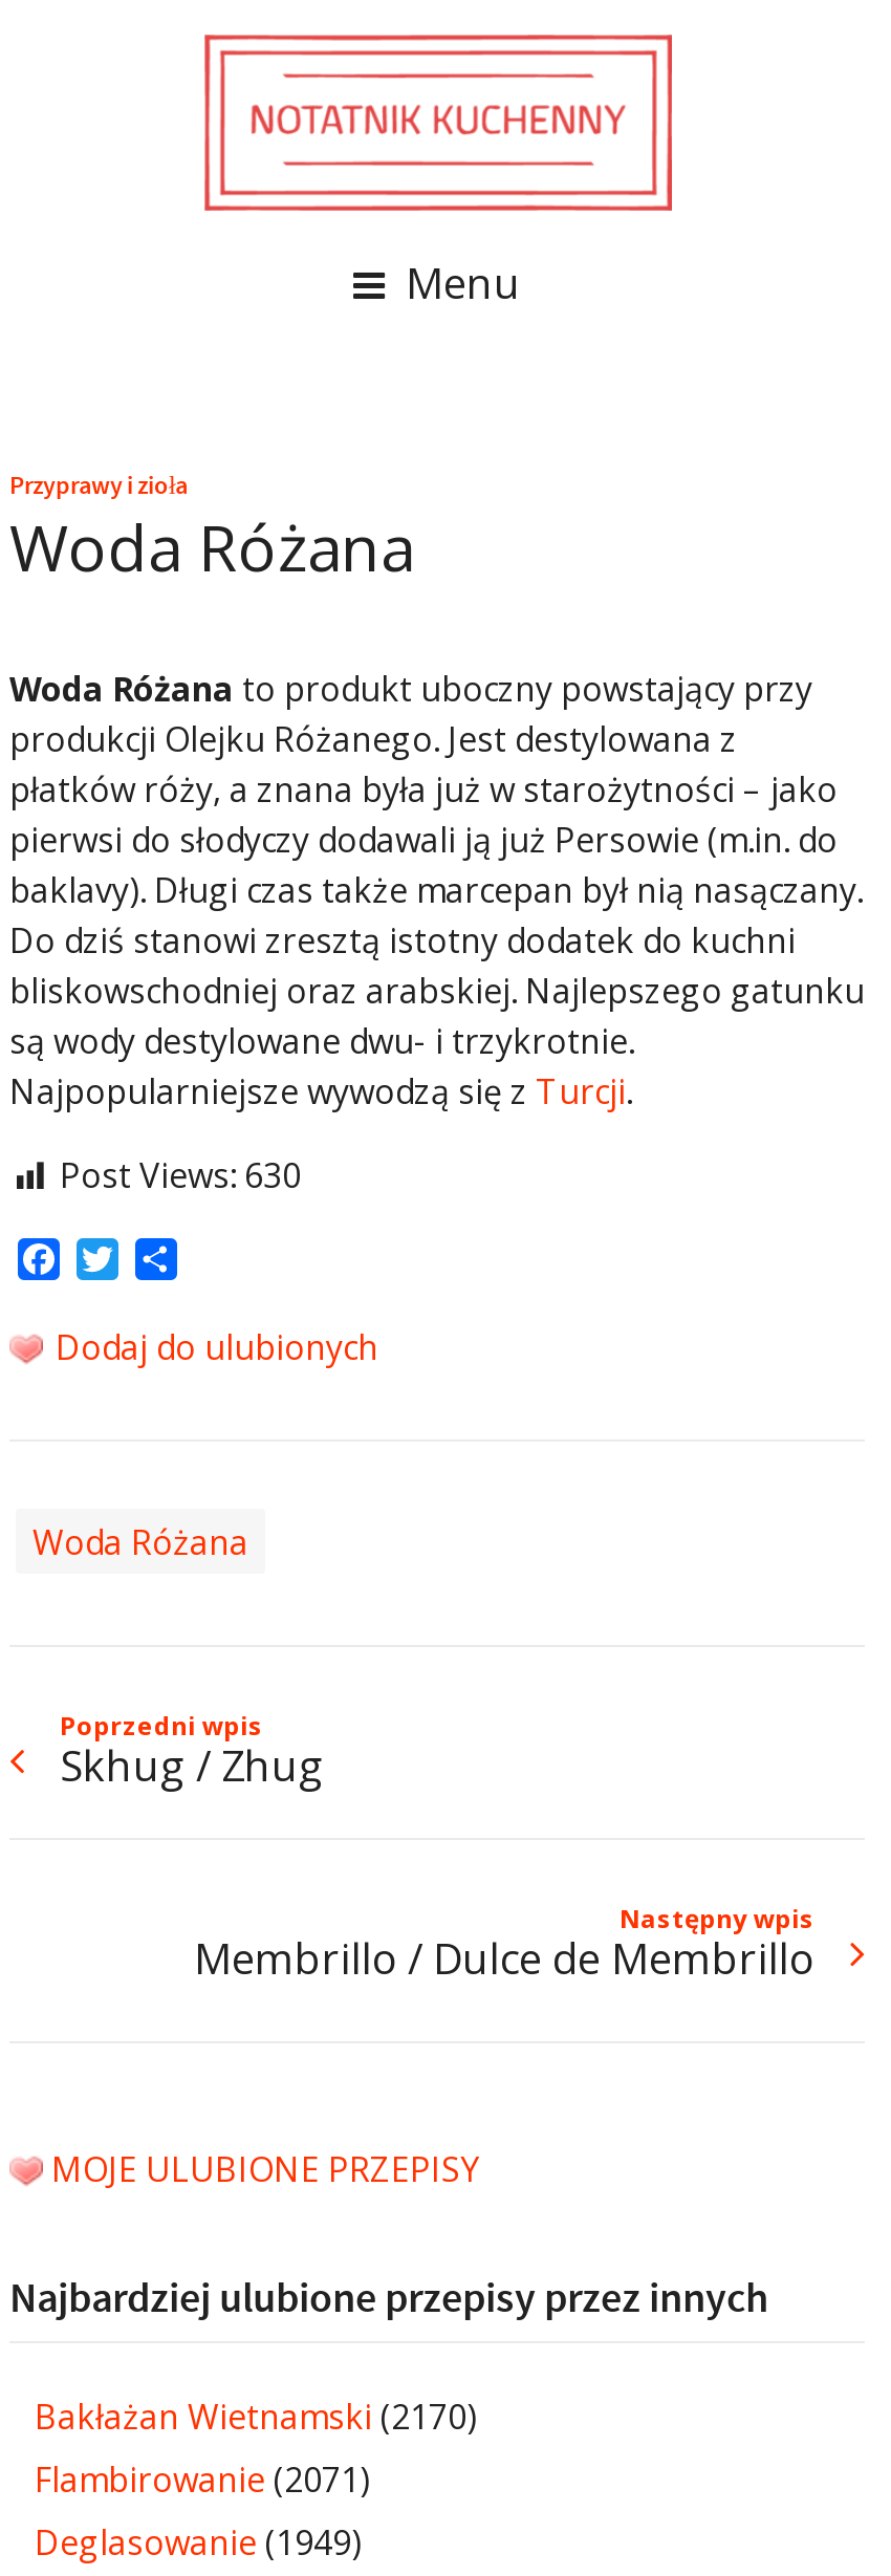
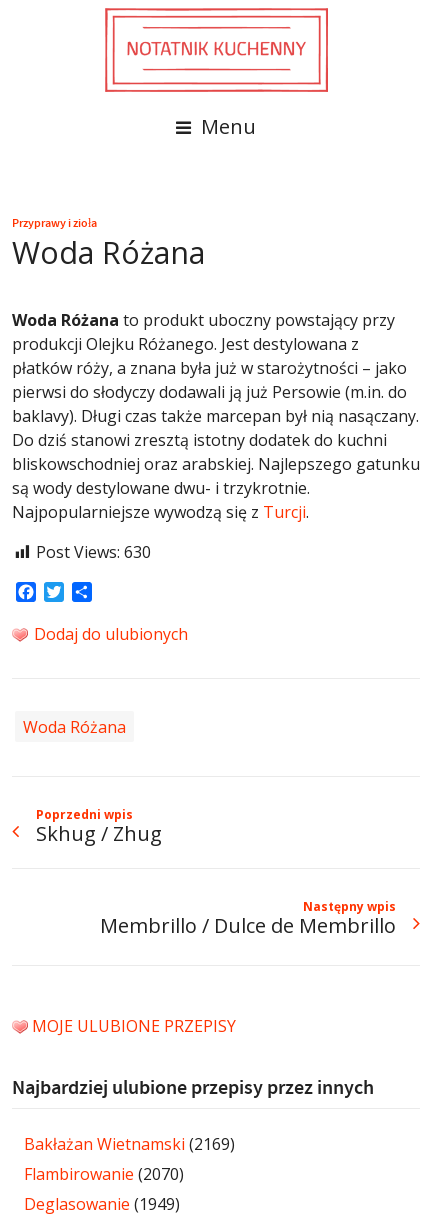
- Bakłażan Wietnamski (2170)
+ Bakłażan Wietnamski (2169)

- Flambirowanie (2071)
+ Flambirowanie (2070)
